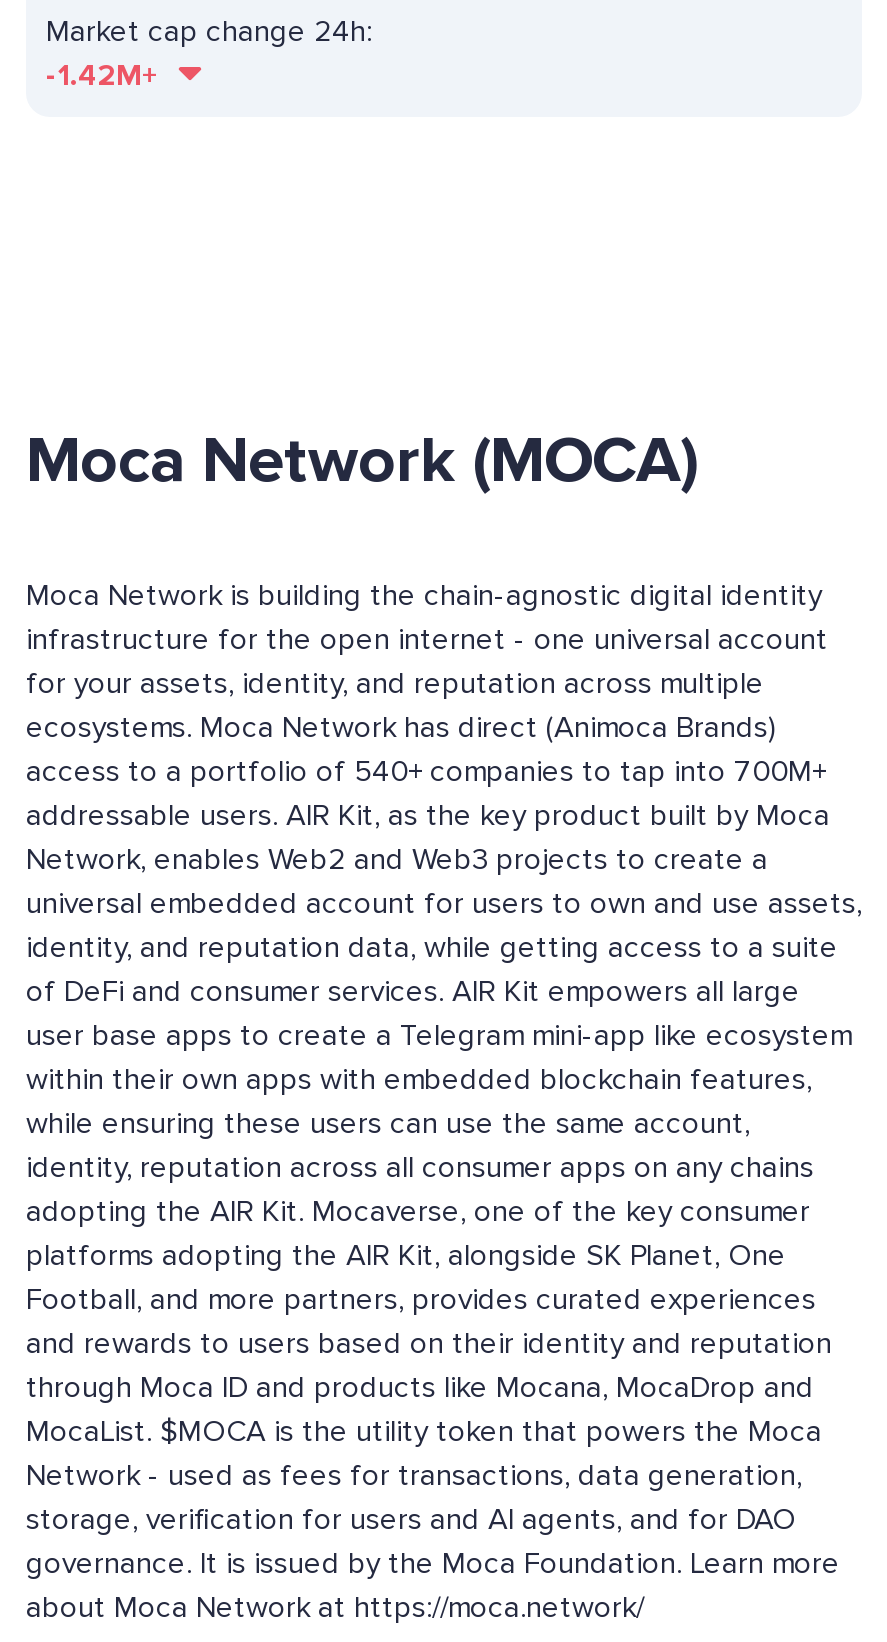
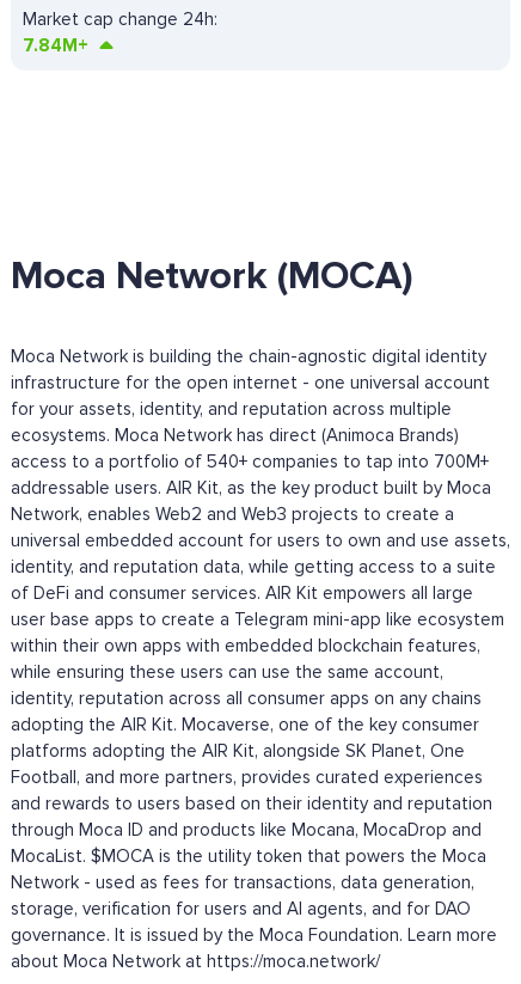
- -1.42M+
+ 7.84M+
